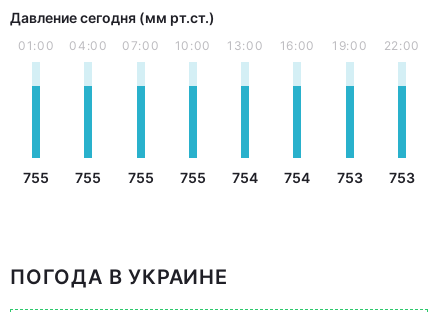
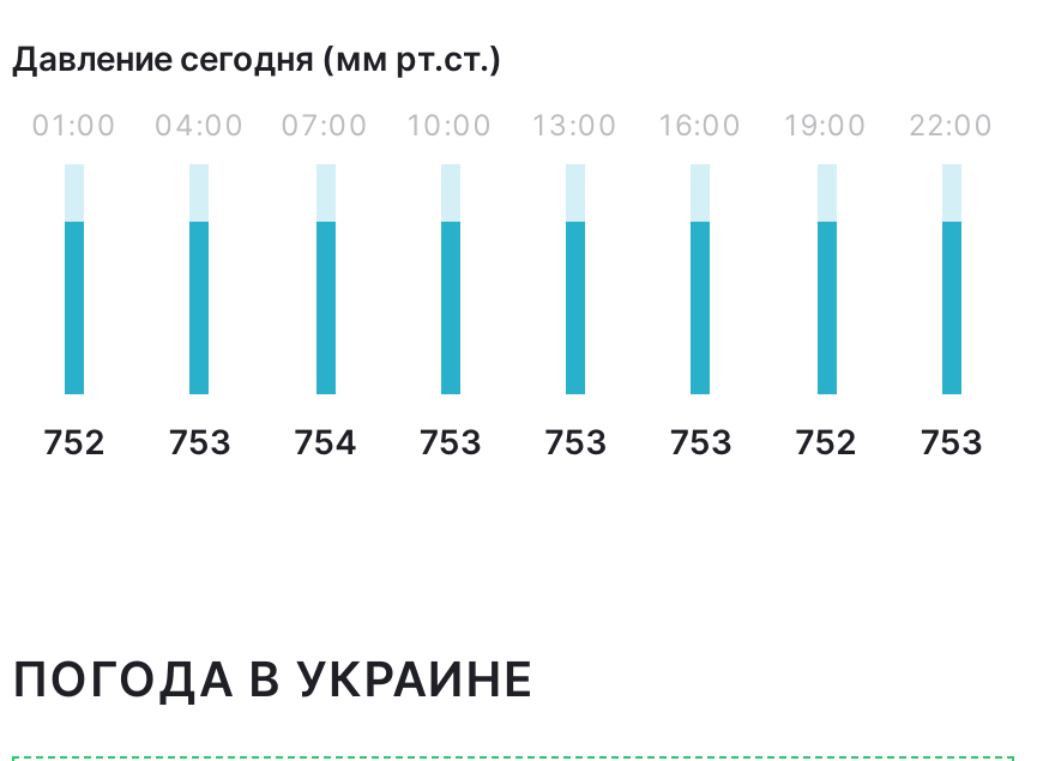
- 755
+ 752

- 755
+ 753

- 755
+ 754

- 755
+ 753

- 754
+ 753

- 754
+ 753

- 753
+ 752
